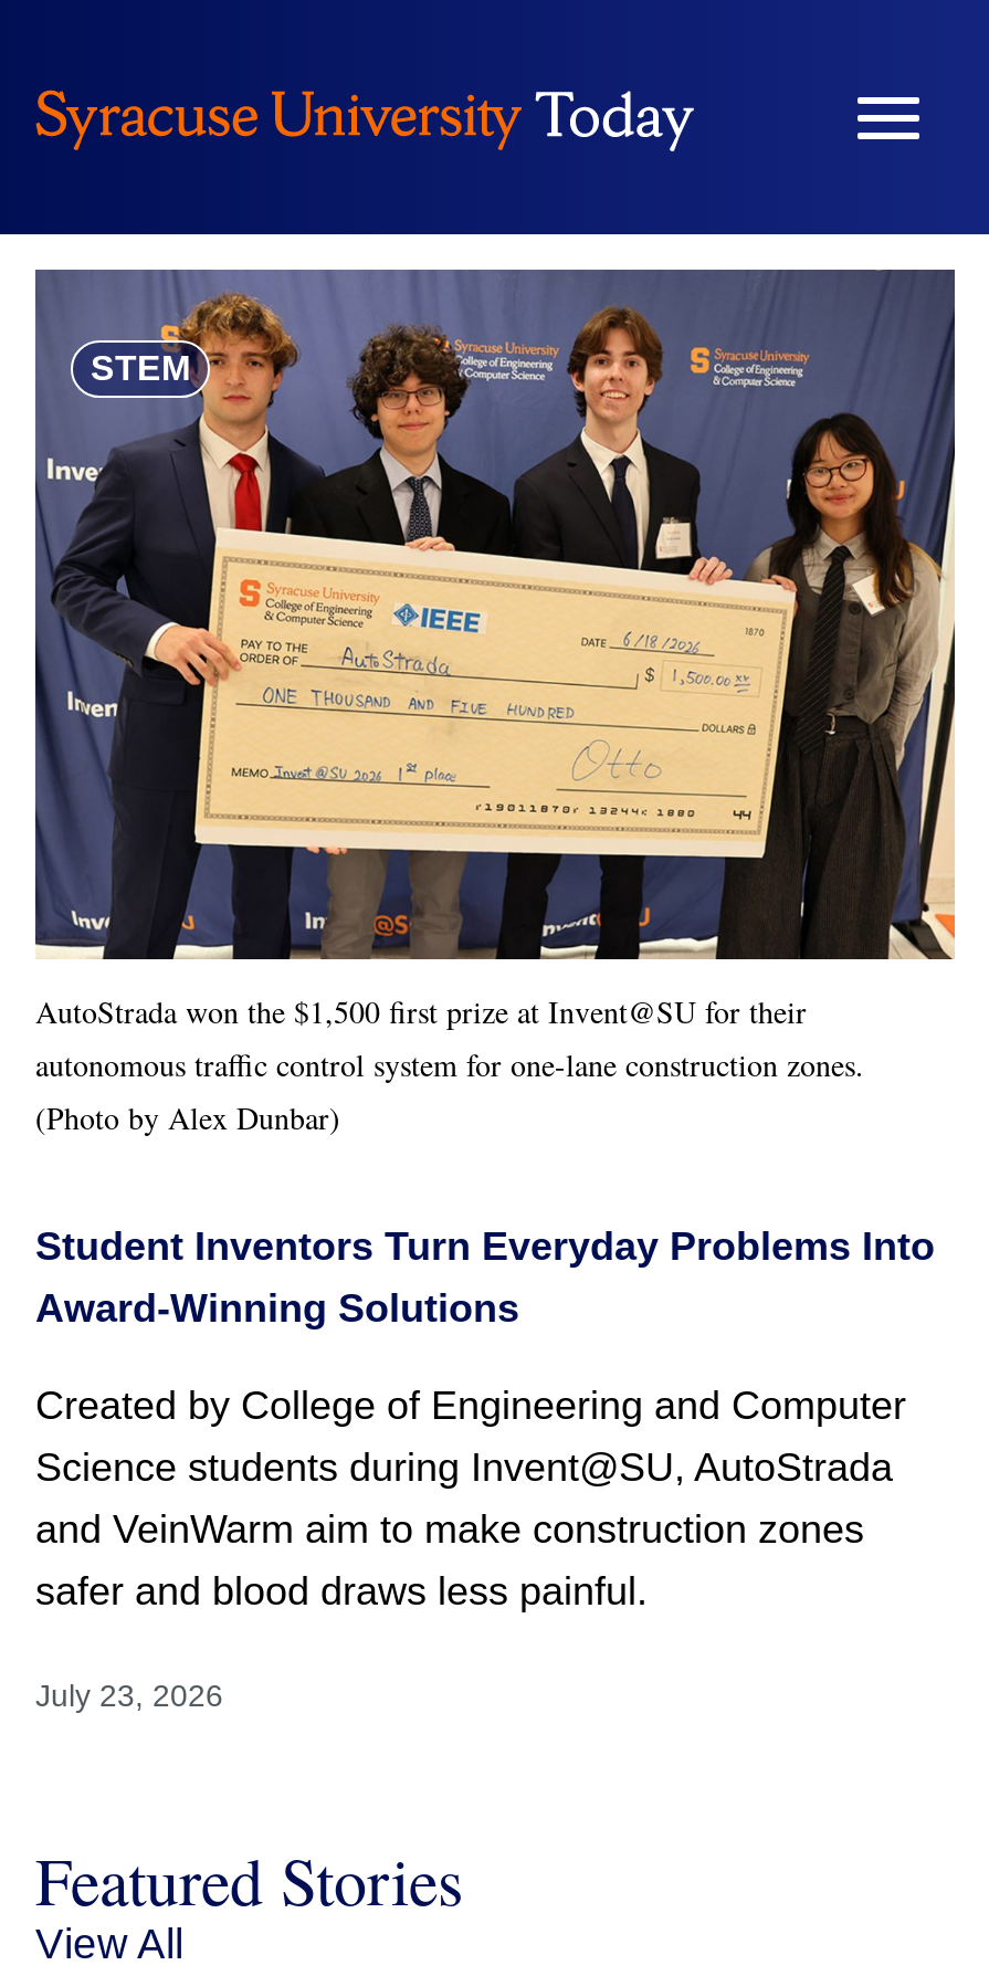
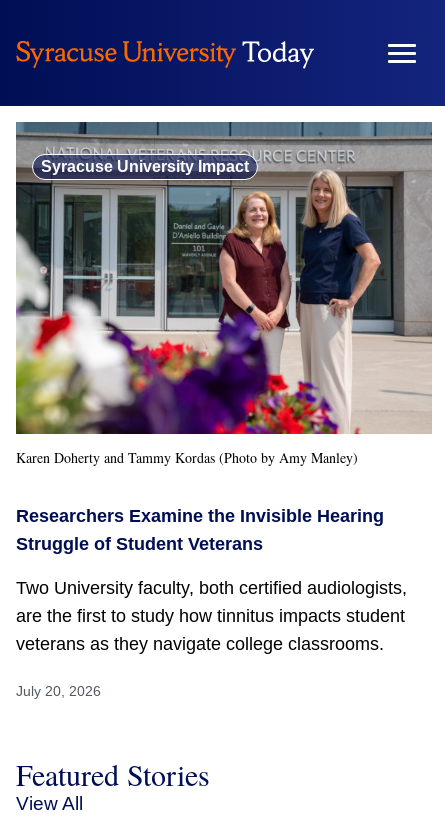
- [image]
- STEM
+ [image]
+ Syracuse University Impact

- AutoStrada won the $1,500 first prize at Invent@SU for their
- autonomous traffic control system for one-lane construction zones.
- (Photo by Alex Dunbar)
+ Karen Doherty and Tammy Kordas (Photo by Amy Manley)

- Student Inventors Turn Everyday Problems Into
- Award-Winning Solutions
+ Researchers Examine the Invisible Hearing
+ Struggle of Student Veterans

- Created by College of Engineering and Computer
- Science students during Invent@SU, AutoStrada
- and VeinWarm aim to make construction zones
- safer and blood draws less painful.
+ Two University faculty, both certified audiologists,
+ are the first to study how tinnitus impacts student
+ veterans as they navigate college classrooms.

- July 23, 2026
+ July 20, 2026
